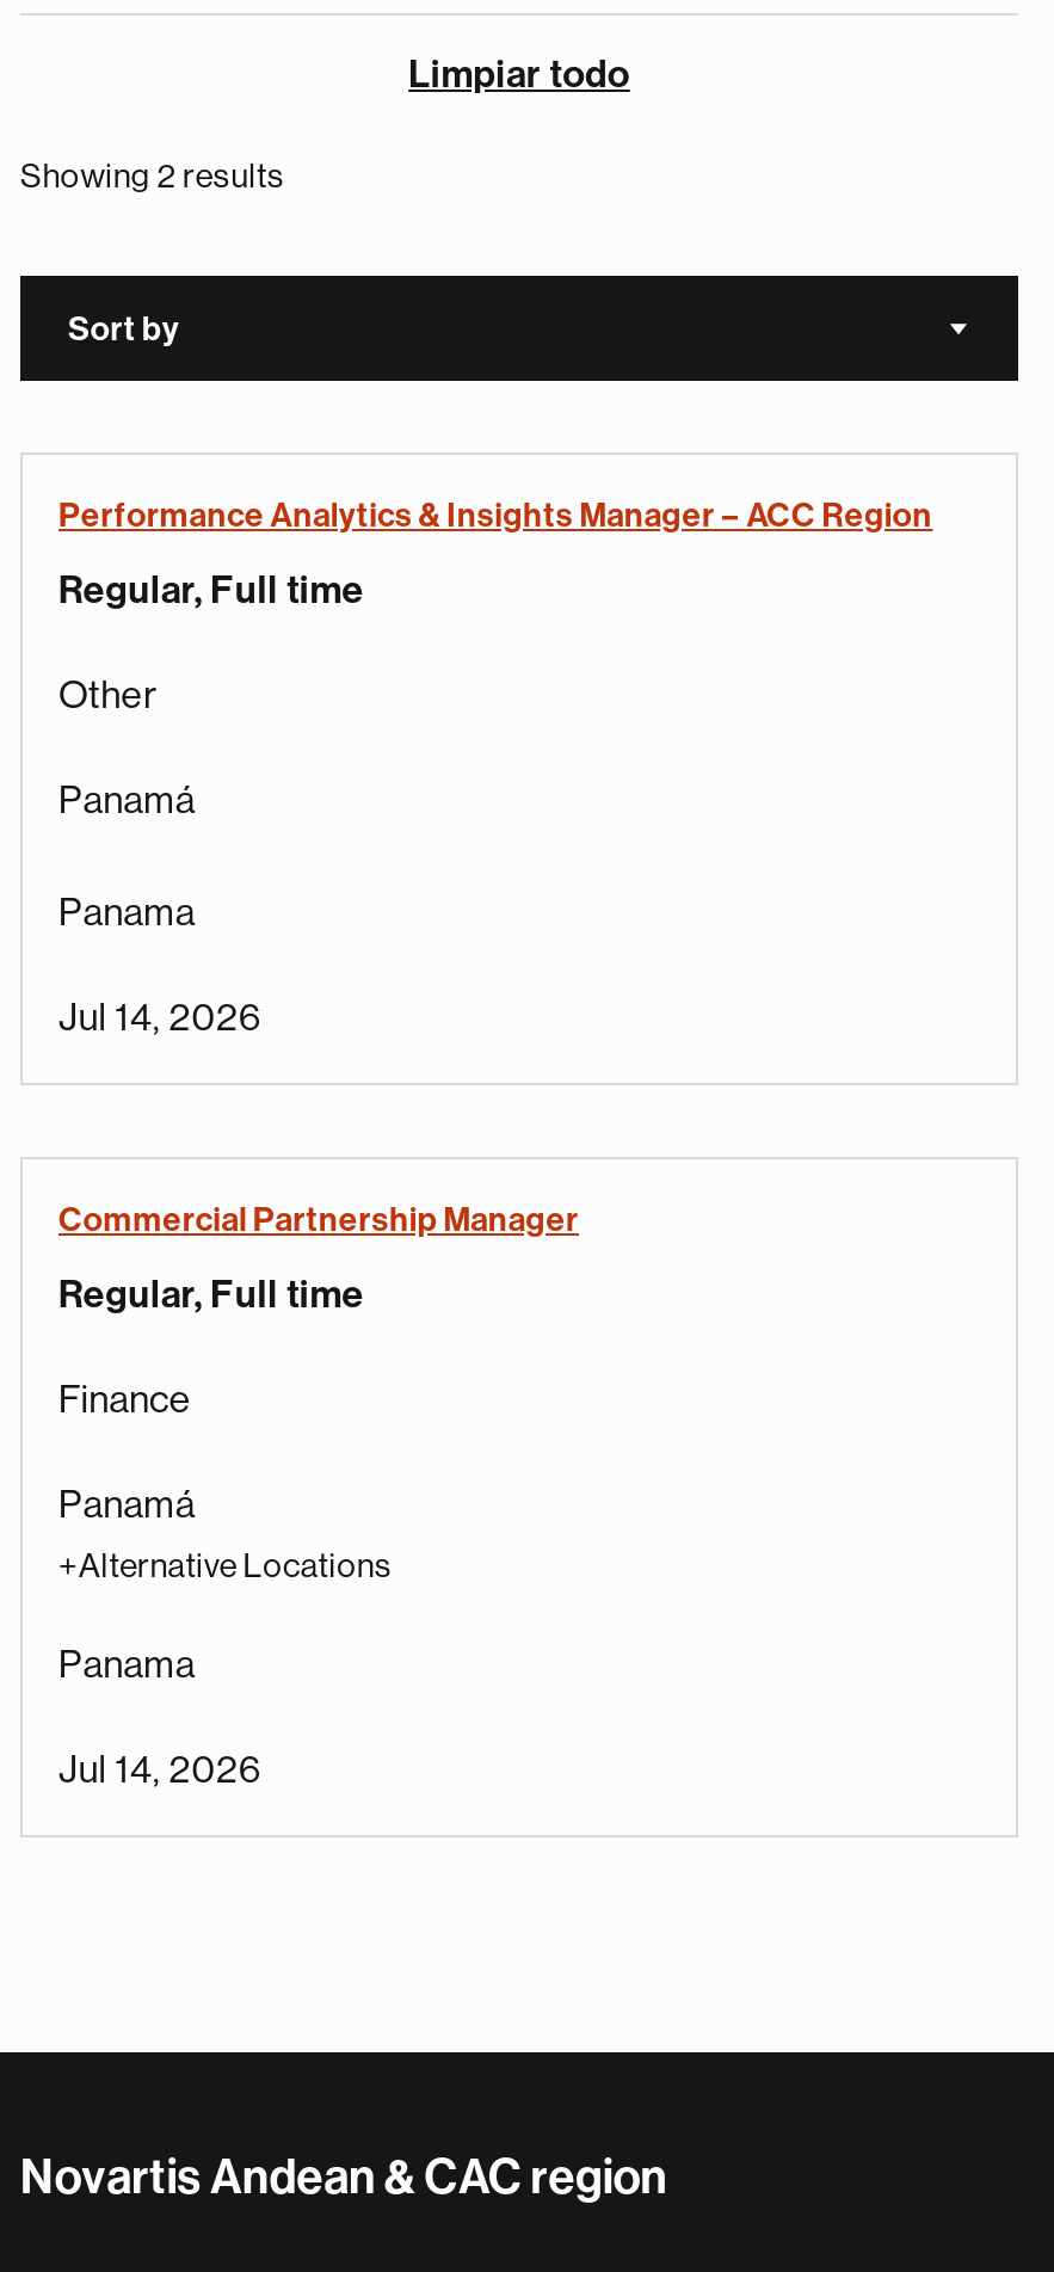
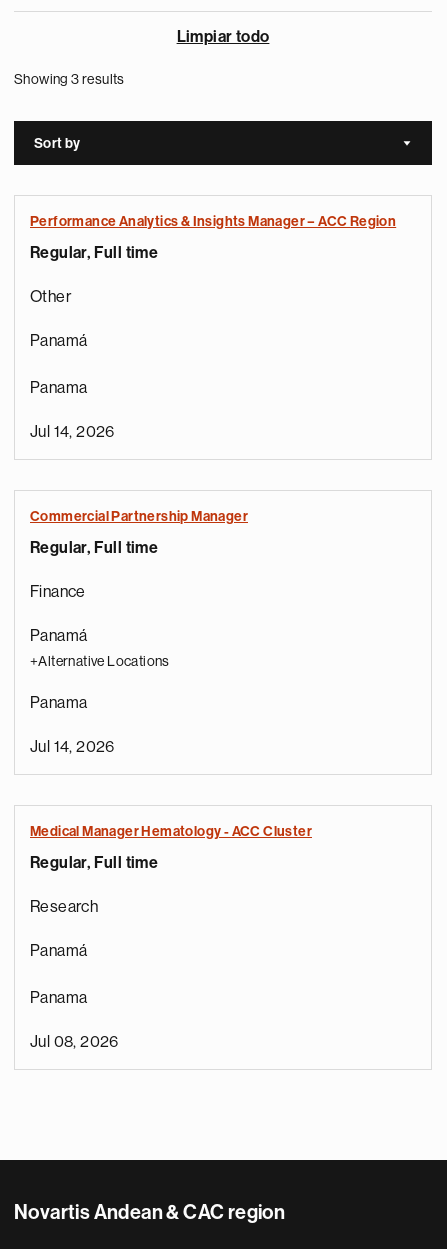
- Showing 2 results
+ Showing 3 results

+ Medical Manager Hematology - ACC Cluster
+ Regular, Full time
+ Research
+ Panamá
+ Panama
+ Jul 08, 2026
